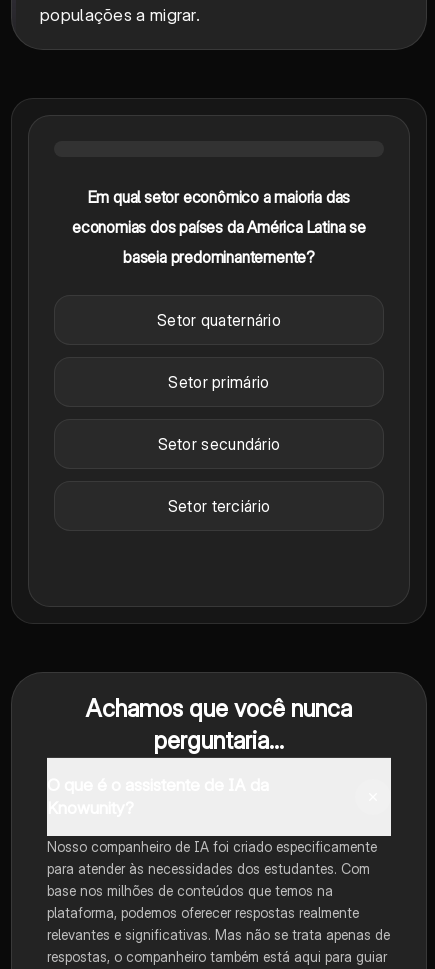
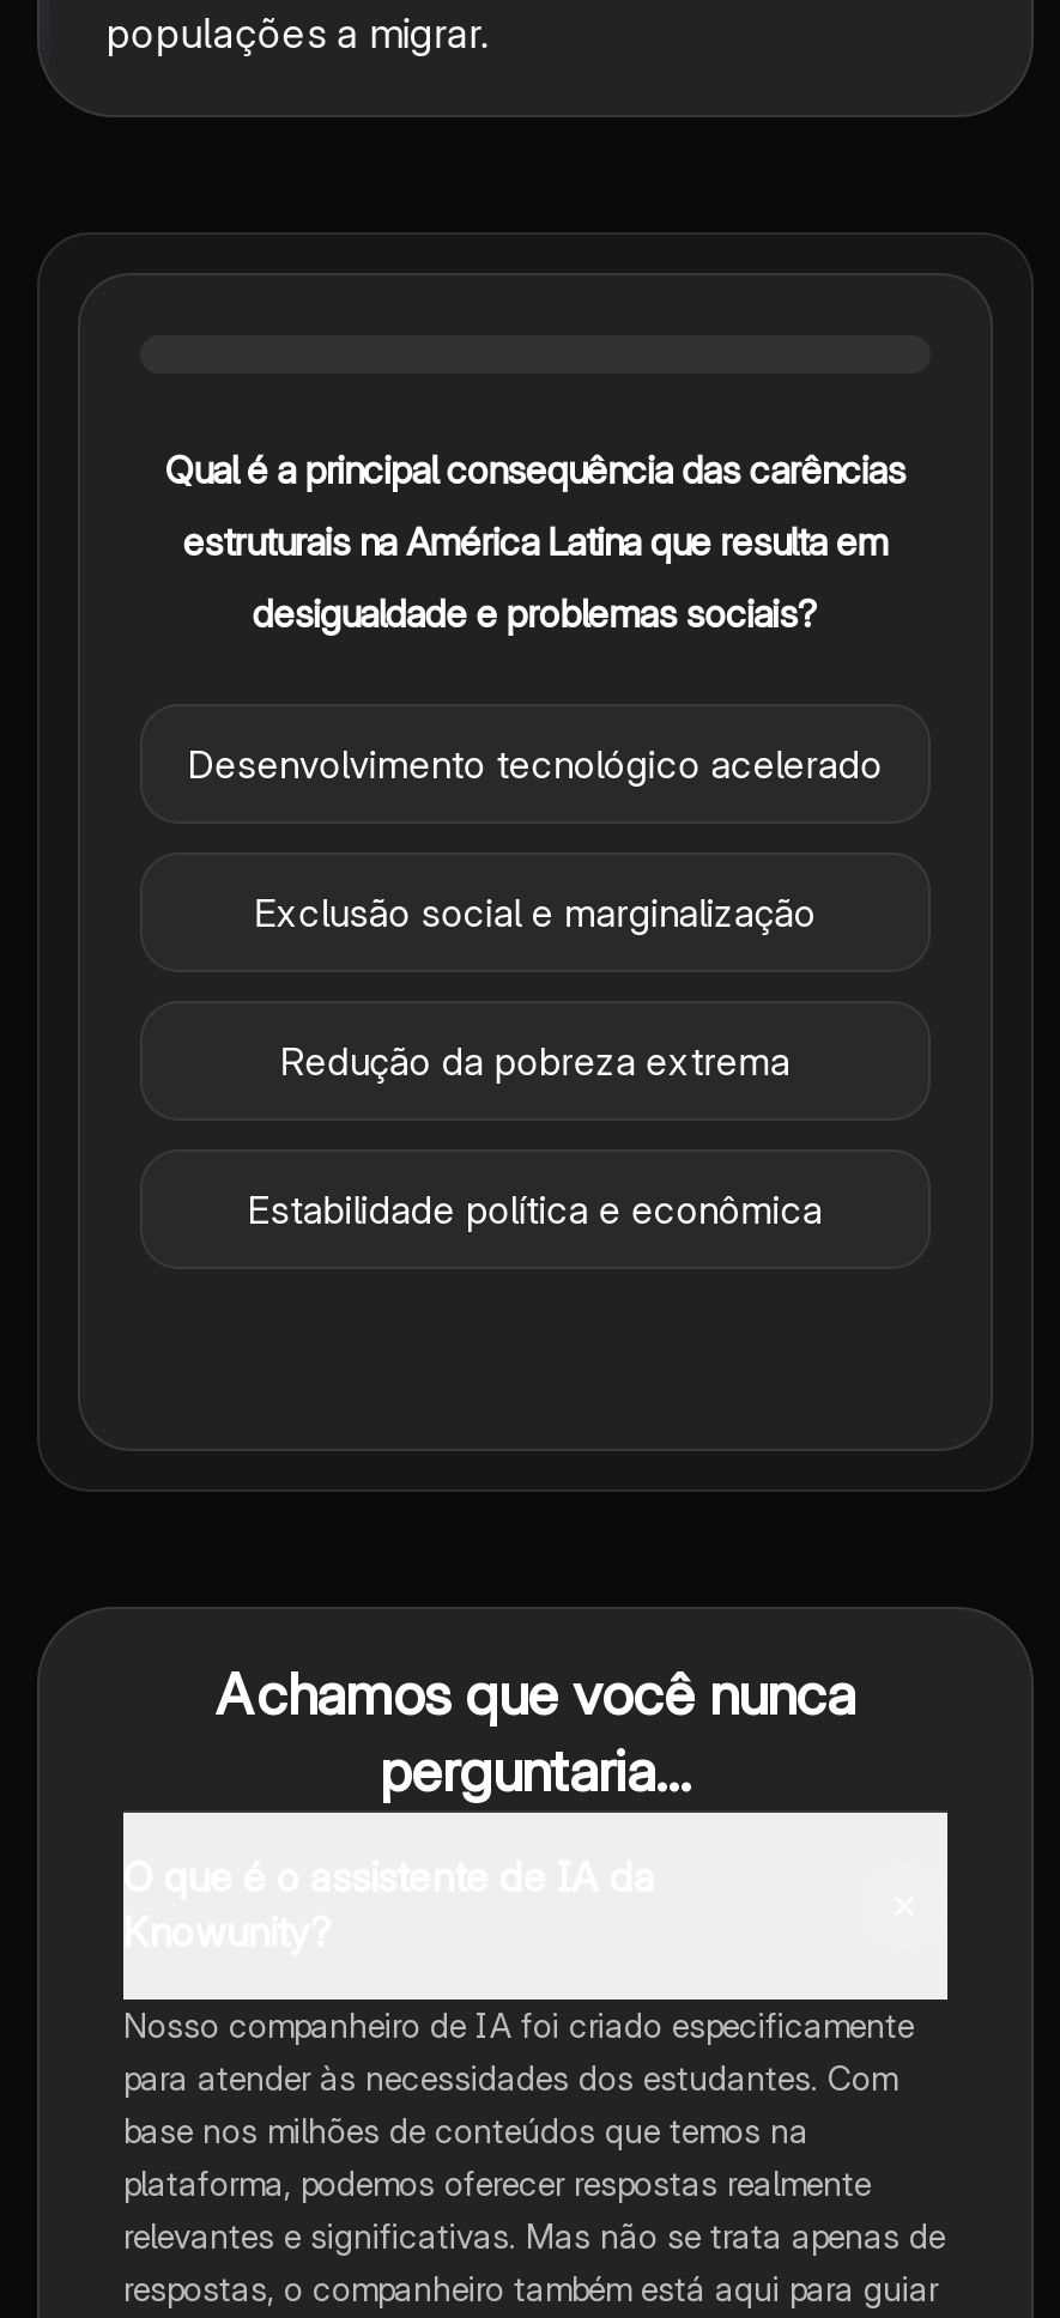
- Em qual setor econômico a maioria das
+ Qual é a principal consequência das carências

- economias dos países da América Latina se
+ estruturais na América Latina que resulta em

- baseia predominantemente?
+ desigualdade e problemas sociais?

- Setor quaternário
+ Desenvolvimento tecnológico acelerado

- Setor primário
+ Exclusão social e marginalização

- Setor secundário
+ Redução da pobreza extrema

- Setor terciário
+ Estabilidade política e econômica
